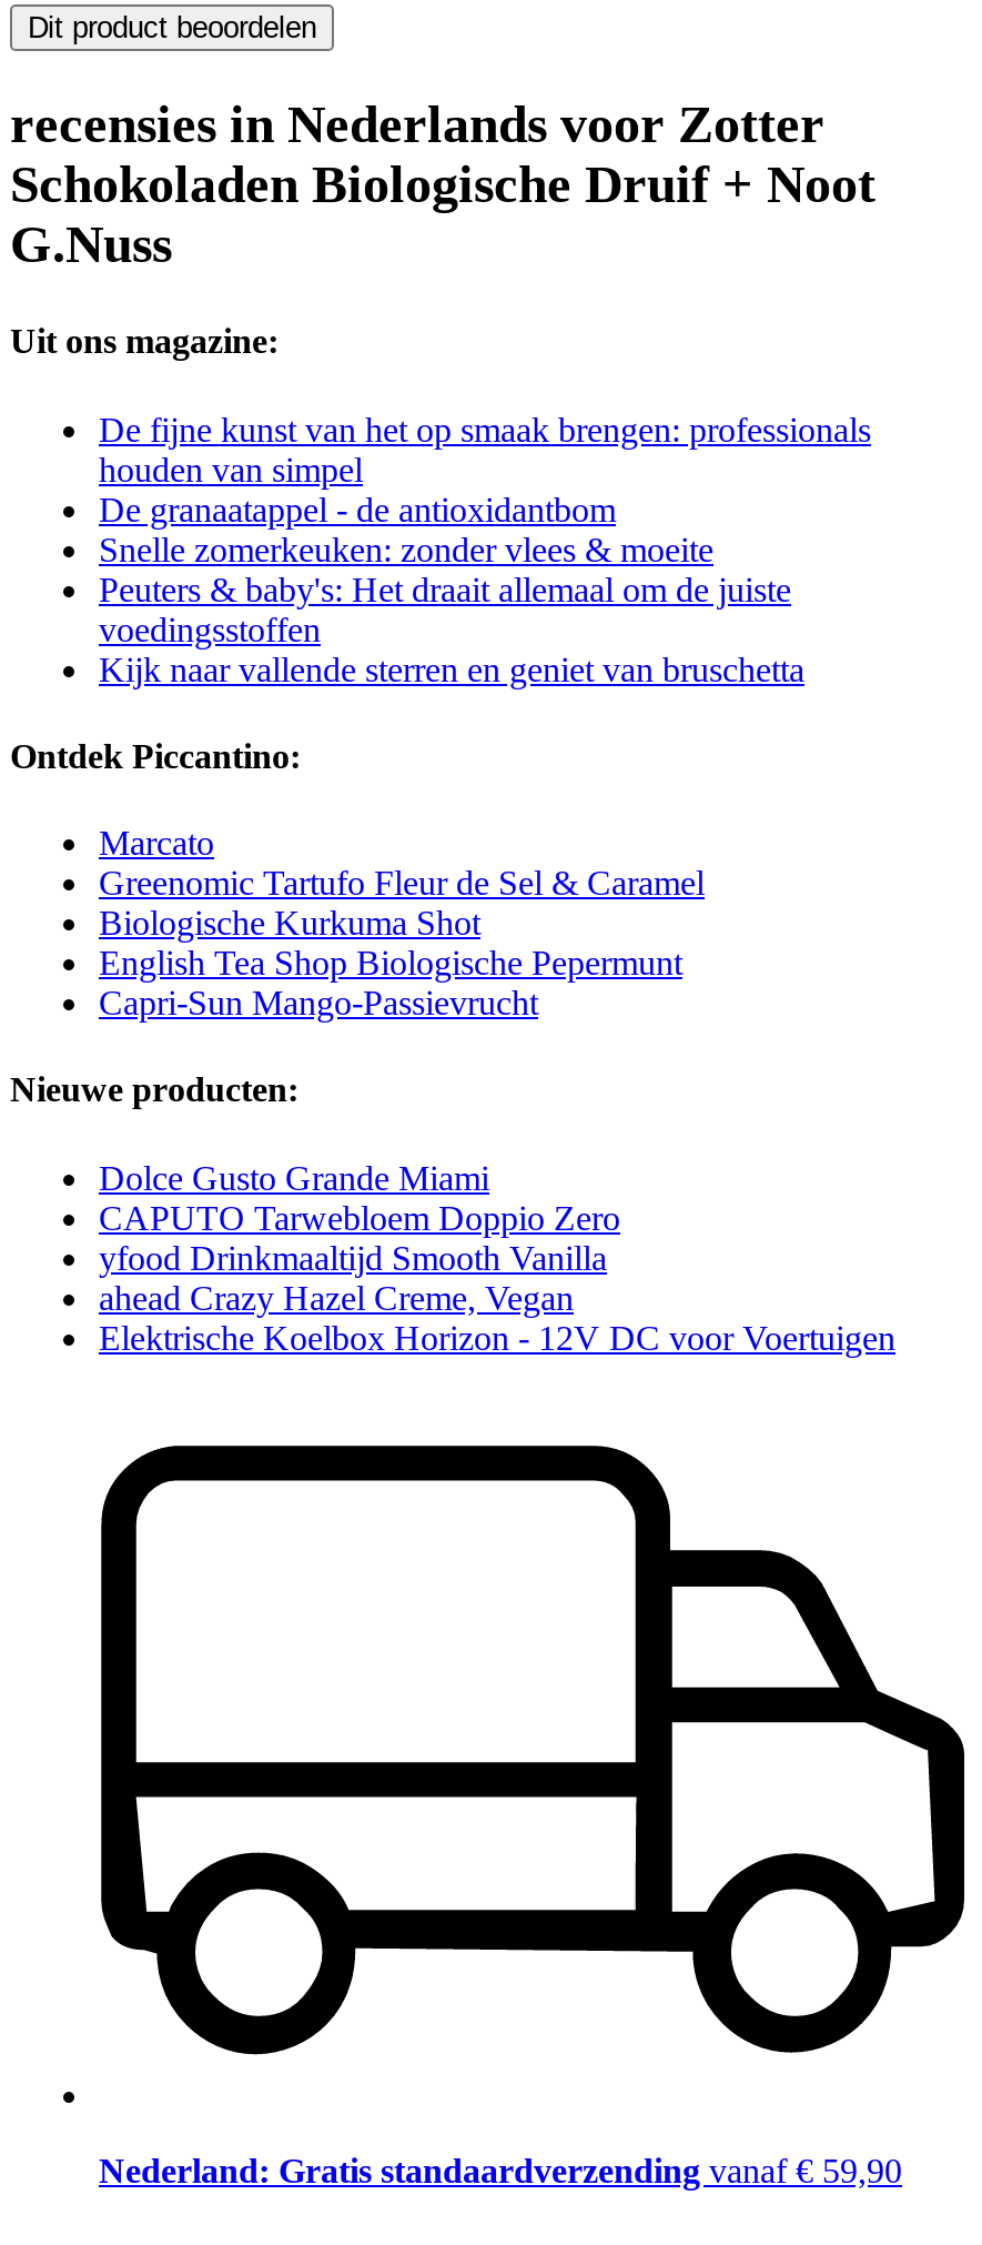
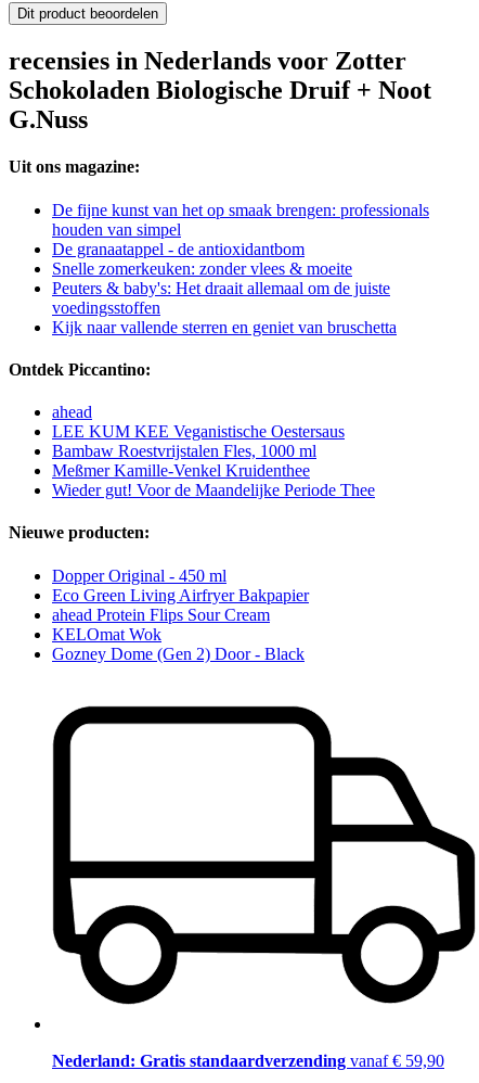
- Marcato
- Greenomic Tartufo Fleur de Sel & Caramel
- Biologische Kurkuma Shot
- English Tea Shop Biologische Pepermunt
- Capri-Sun Mango-Passievrucht
+ ahead
+ LEE KUM KEE Veganistische Oestersaus
+ Bambaw Roestvrijstalen Fles, 1000 ml
+ Meßmer Kamille-Venkel Kruidenthee
+ Wieder gut! Voor de Maandelijke Periode Thee

- Dolce Gusto Grande Miami
- CAPUTO Tarwebloem Doppio Zero
- yfood Drinkmaaltijd Smooth Vanilla
- ahead Crazy Hazel Creme, Vegan
- Elektrische Koelbox Horizon - 12V DC voor Voertuigen
+ Dopper Original - 450 ml
+ Eco Green Living Airfryer Bakpapier
+ ahead Protein Flips Sour Cream
+ KELOmat Wok
+ Gozney Dome (Gen 2) Door - Black
